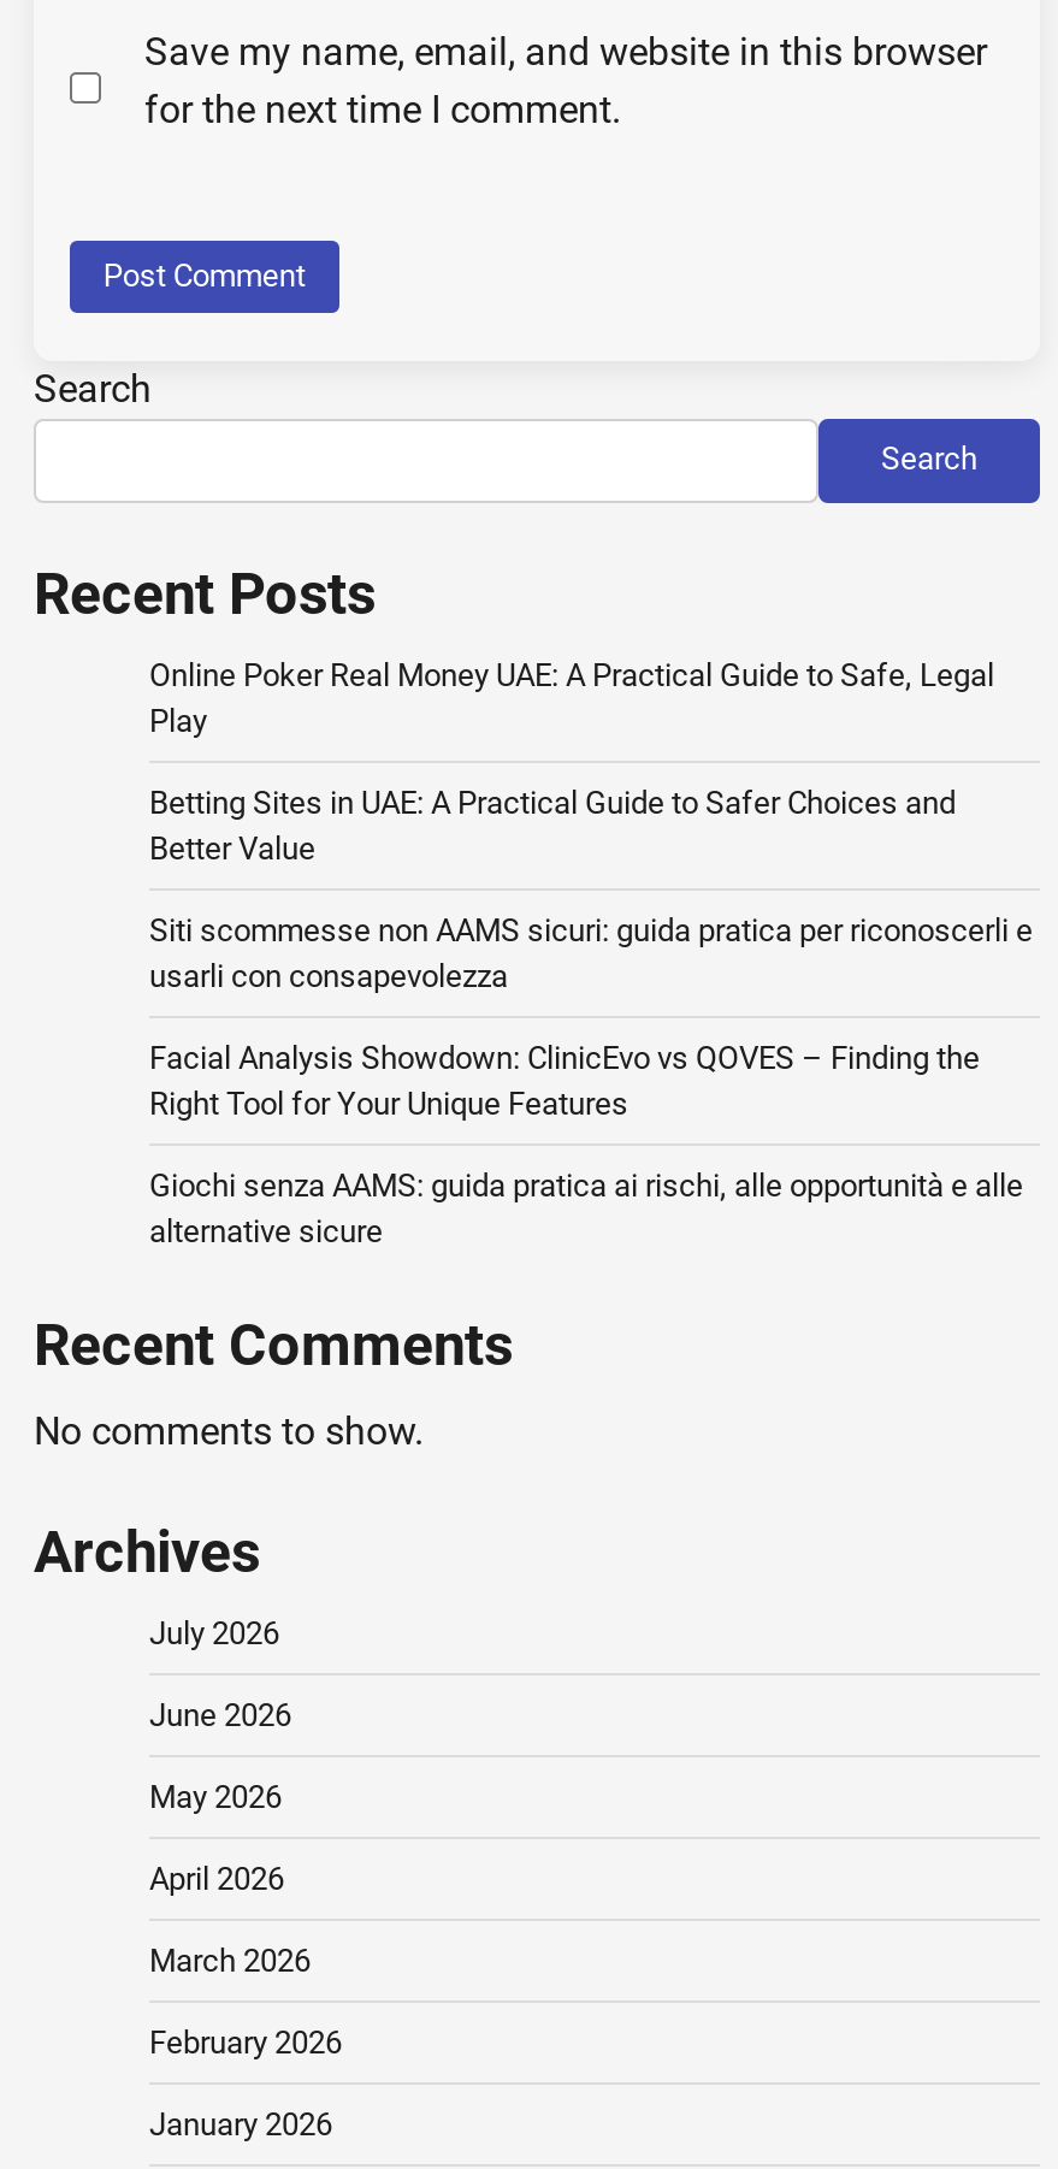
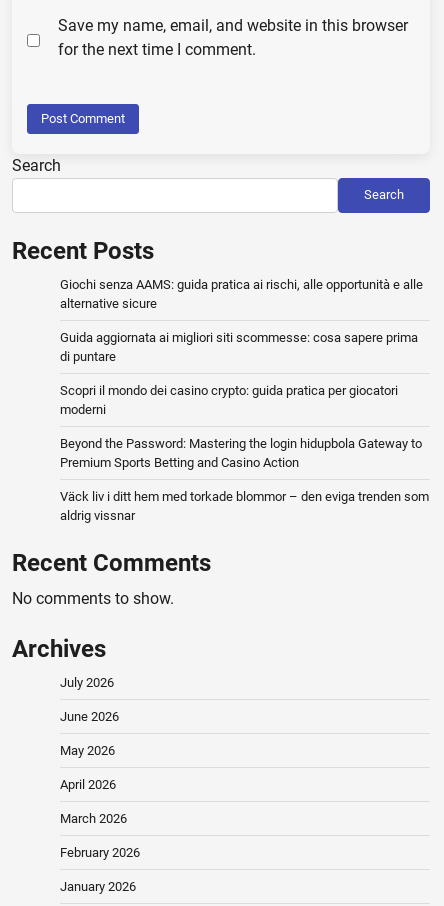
- Online Poker Real Money UAE: A Practical Guide to Safe, Legal
- Play
- Betting Sites in UAE: A Practical Guide to Safer Choices and
- Better Value
- Siti scommesse non AAMS sicuri: guida pratica per riconoscerli e
- usarli con consapevolezza
- Facial Analysis Showdown: ClinicEvo vs QOVES – Finding the
- Right Tool for Your Unique Features

moved up: Giochi senza AAMS: guida pratica ai rischi, alle opportunità e alle | alternative sicure

+ Guida aggiornata ai migliori siti scommesse: cosa sapere prima
+ di puntare
+ Scopri il mondo dei casino crypto: guida pratica per giocatori
+ moderni
+ Beyond the Password: Mastering the login hidupbola Gateway to
+ Premium Sports Betting and Casino Action
+ Väck liv i ditt hem med torkade blommor – den eviga trenden som
+ aldrig vissnar
